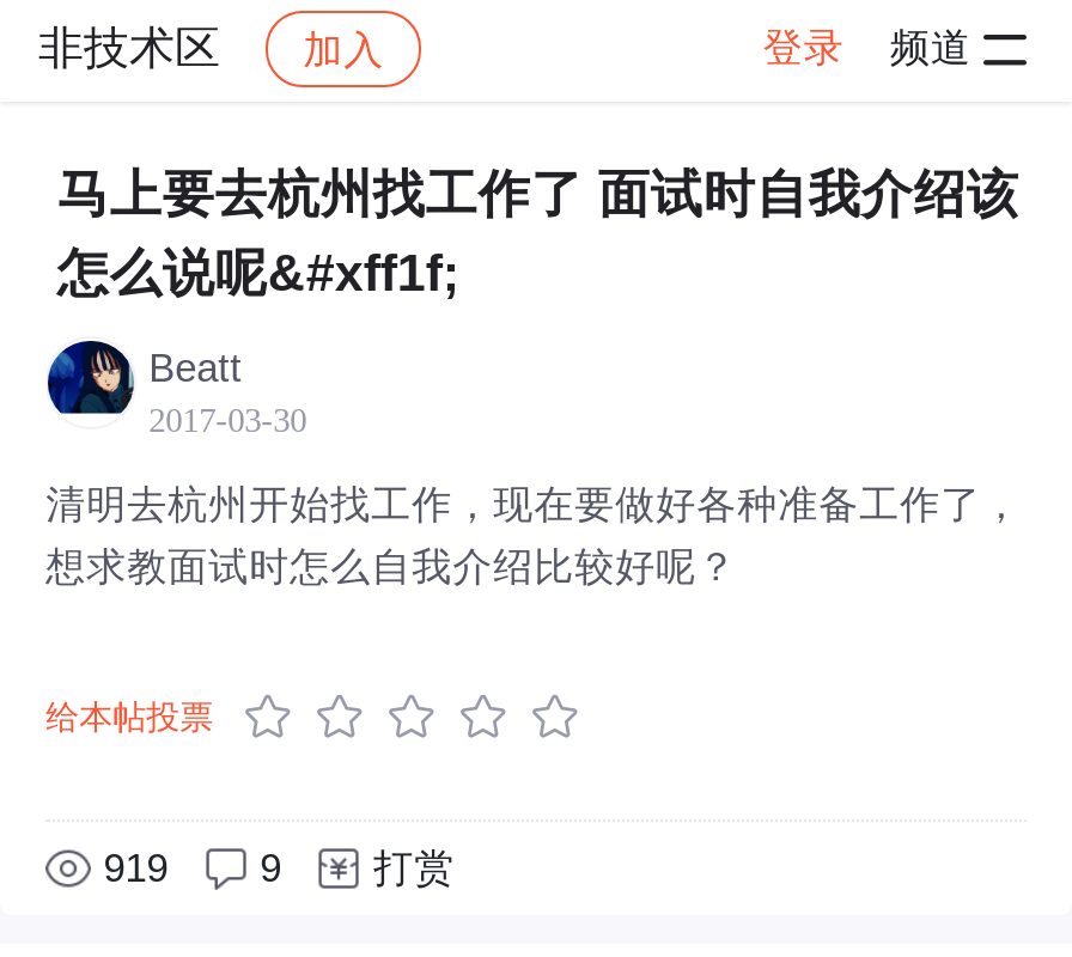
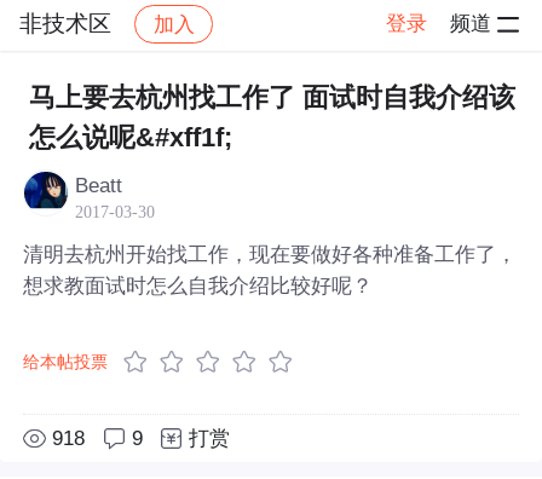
- 919
+ 918
